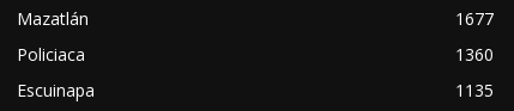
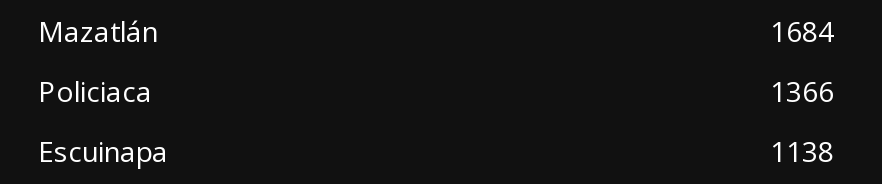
- 1677
+ 1684

- 1360
+ 1366

- 1135
+ 1138
